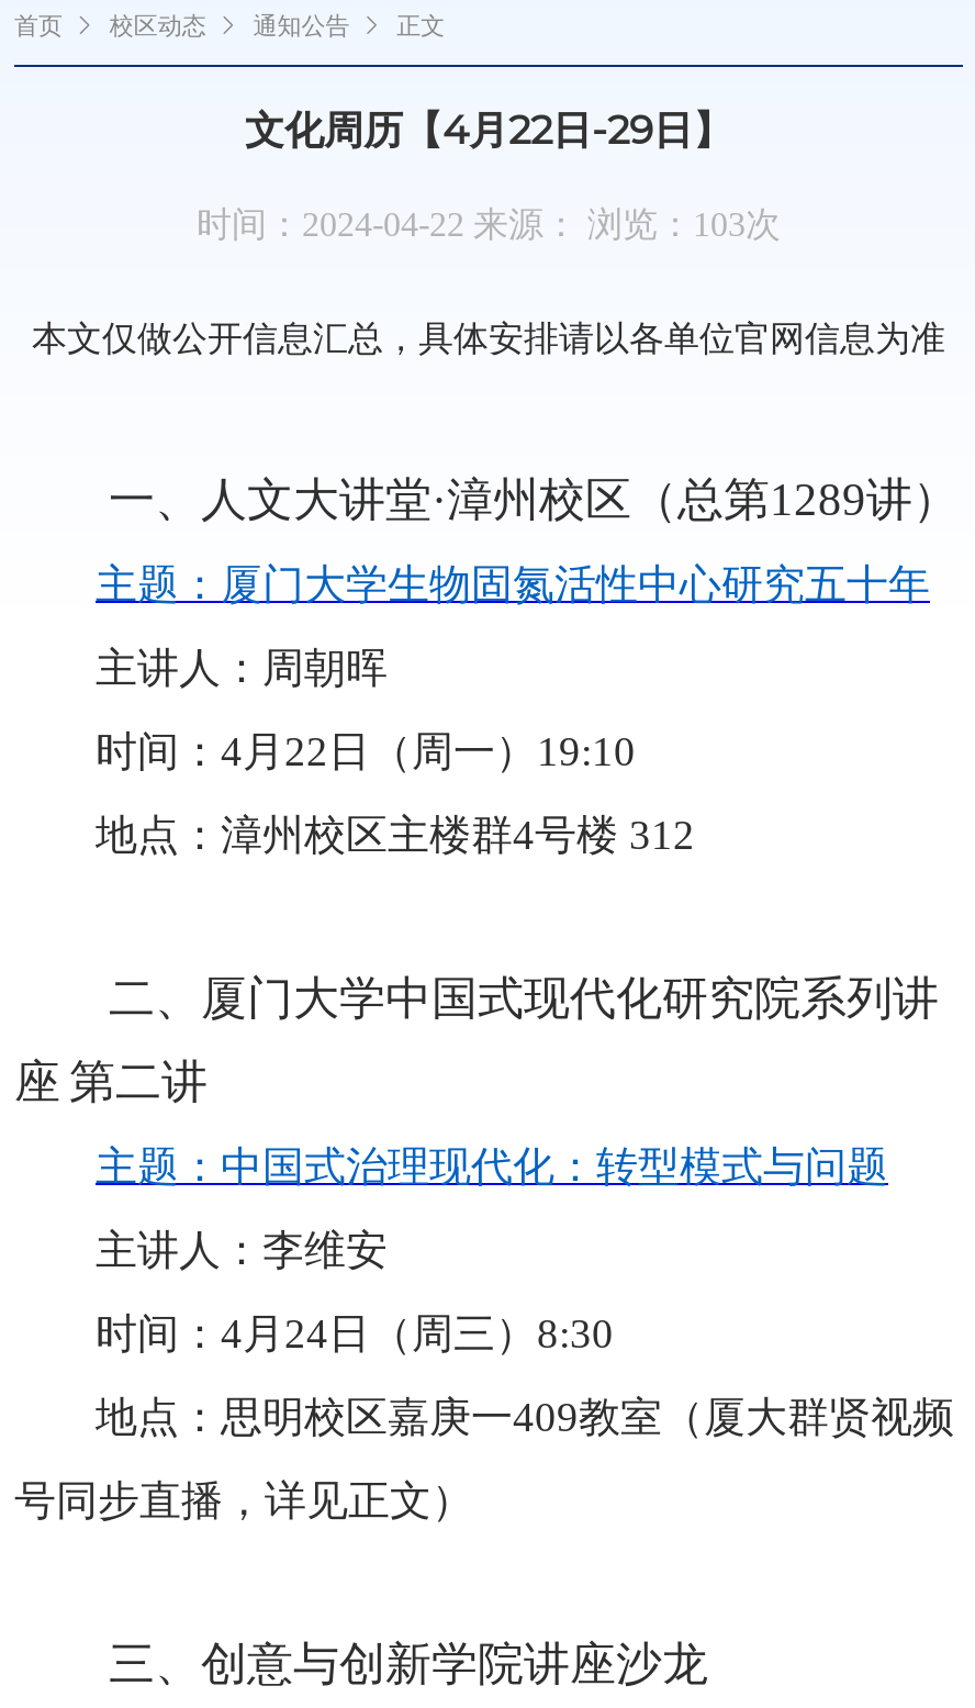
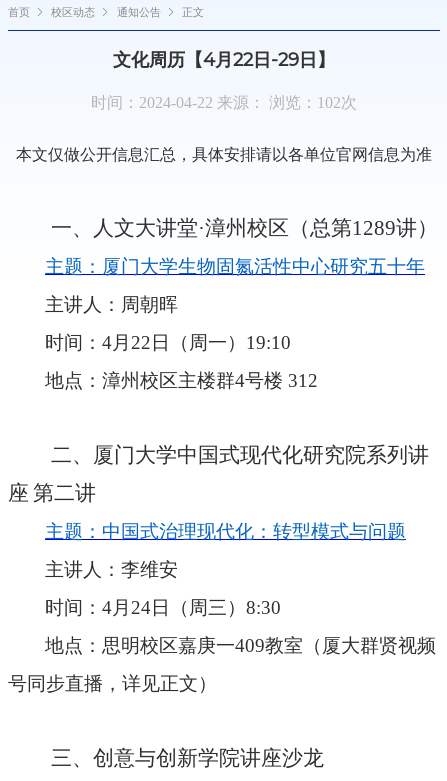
- 时间：2024-04-22 来源： 浏览：103次
+ 时间：2024-04-22 来源： 浏览：102次
